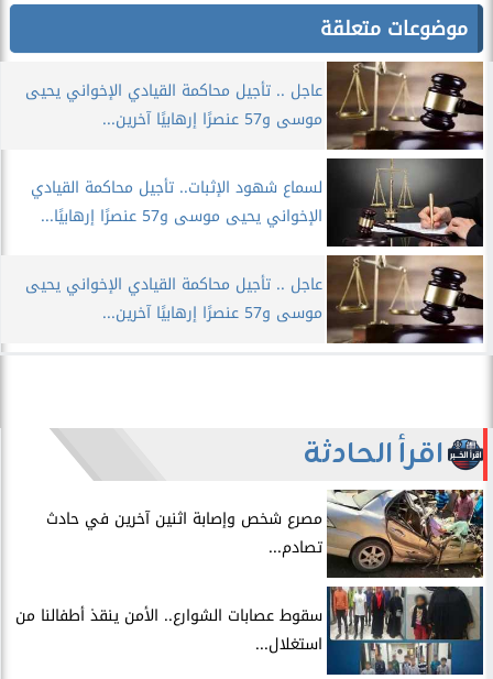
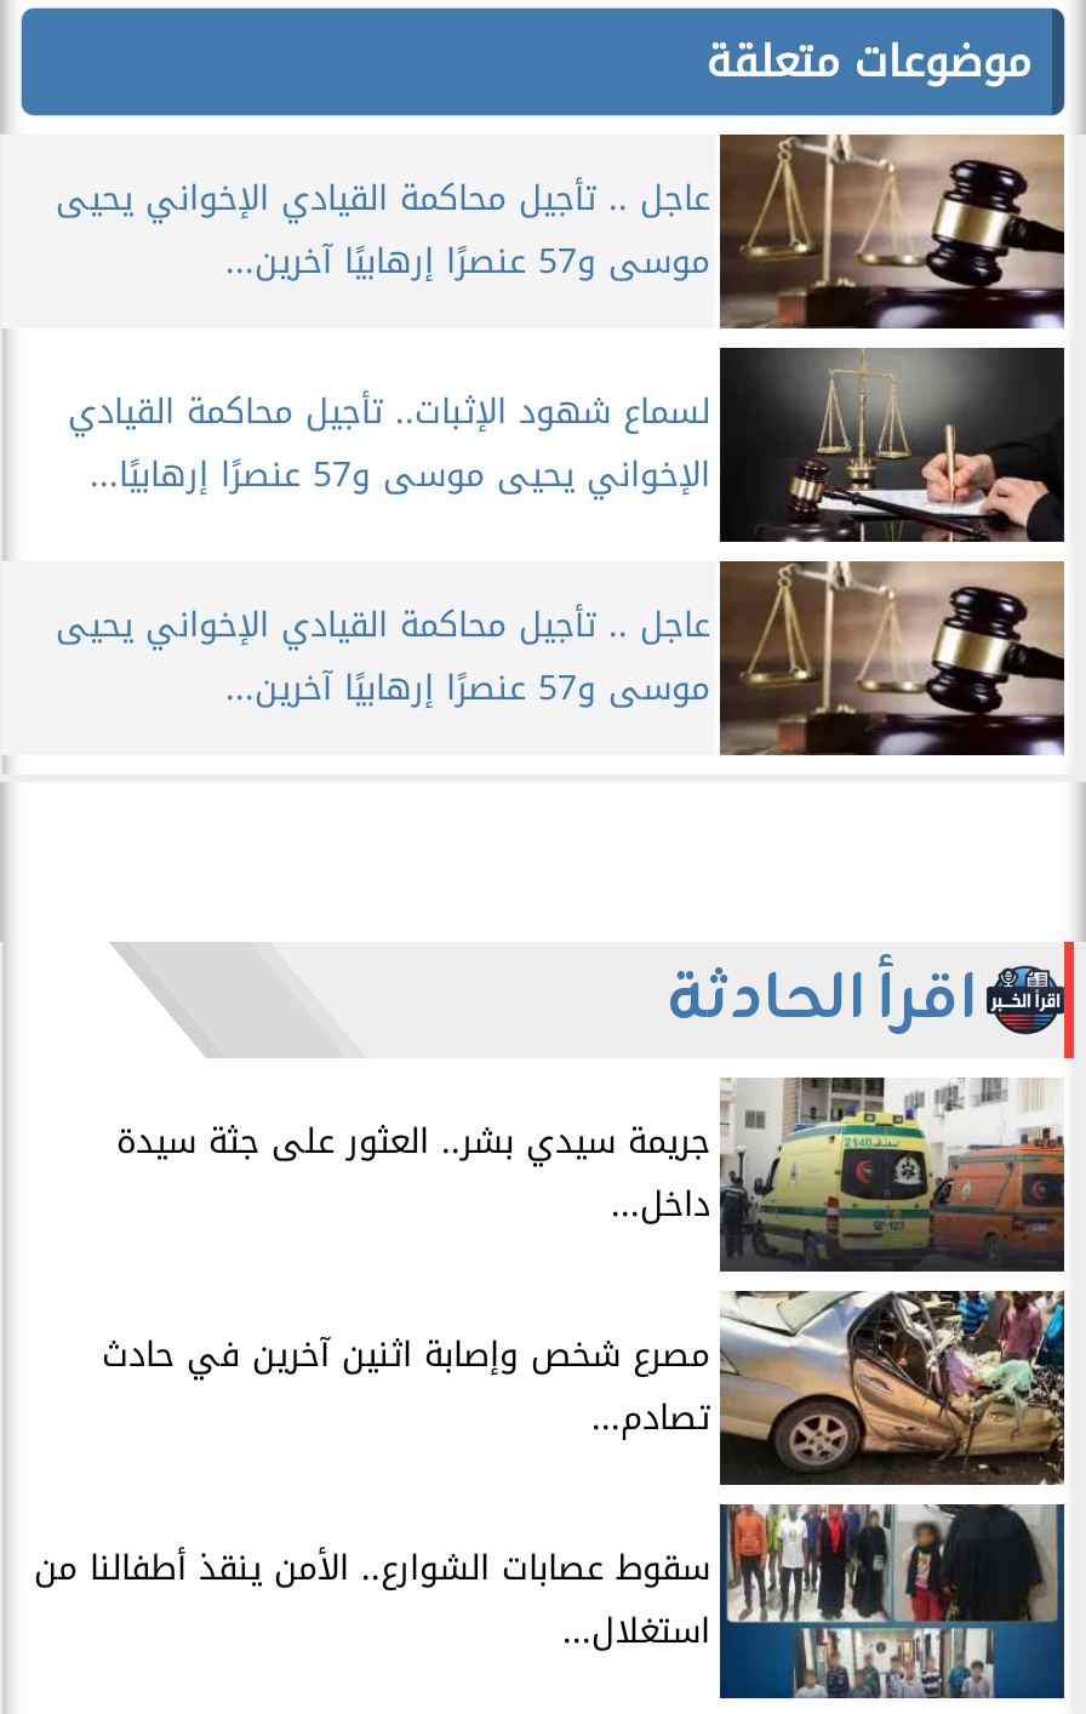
+ [image]
+ جريمة سيدي بشر.. العثور على جثة سيدة
+ داخل...
